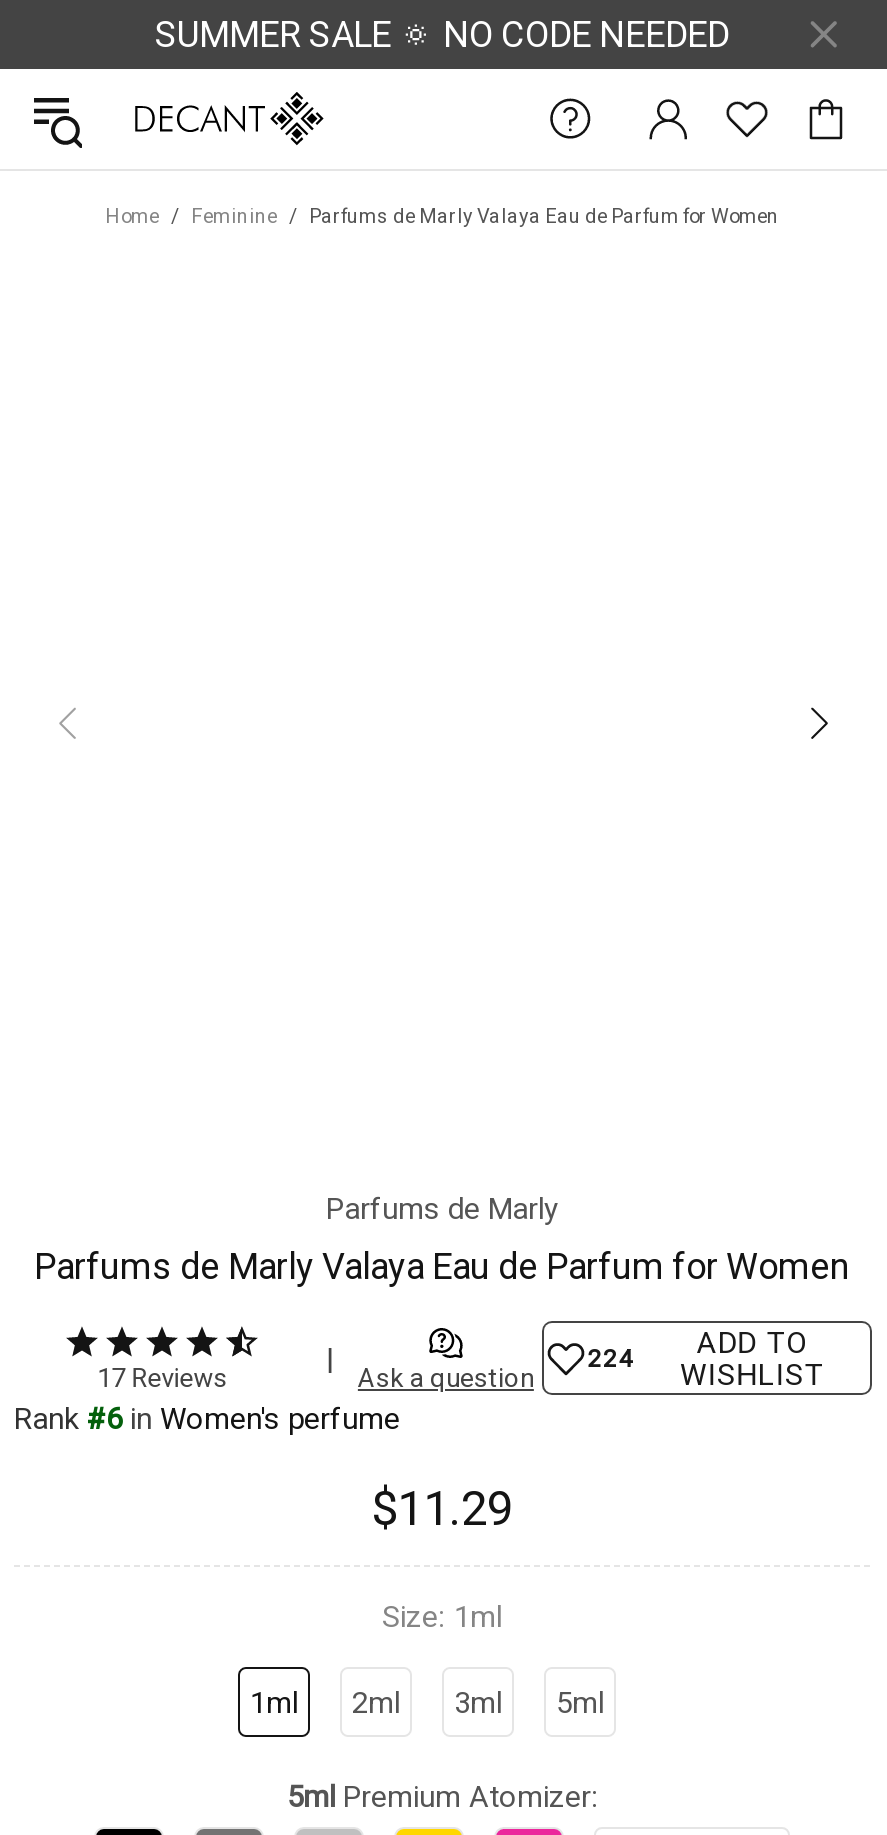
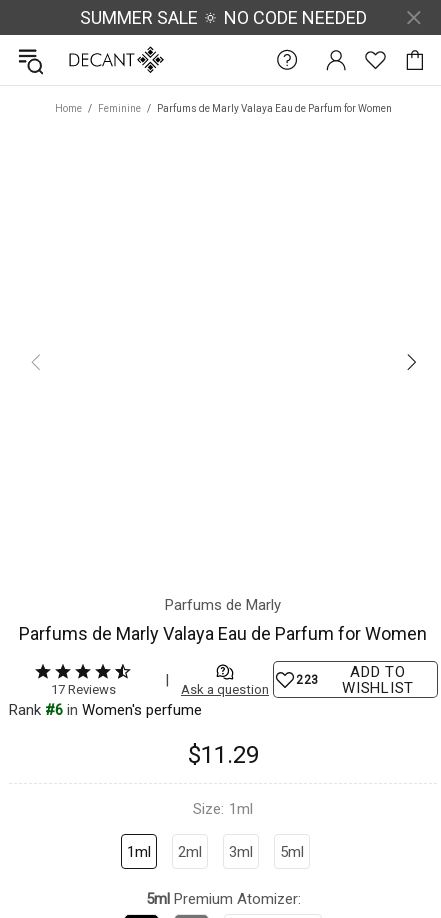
- 224 WISHLIST
+ 223 WISHLIST
